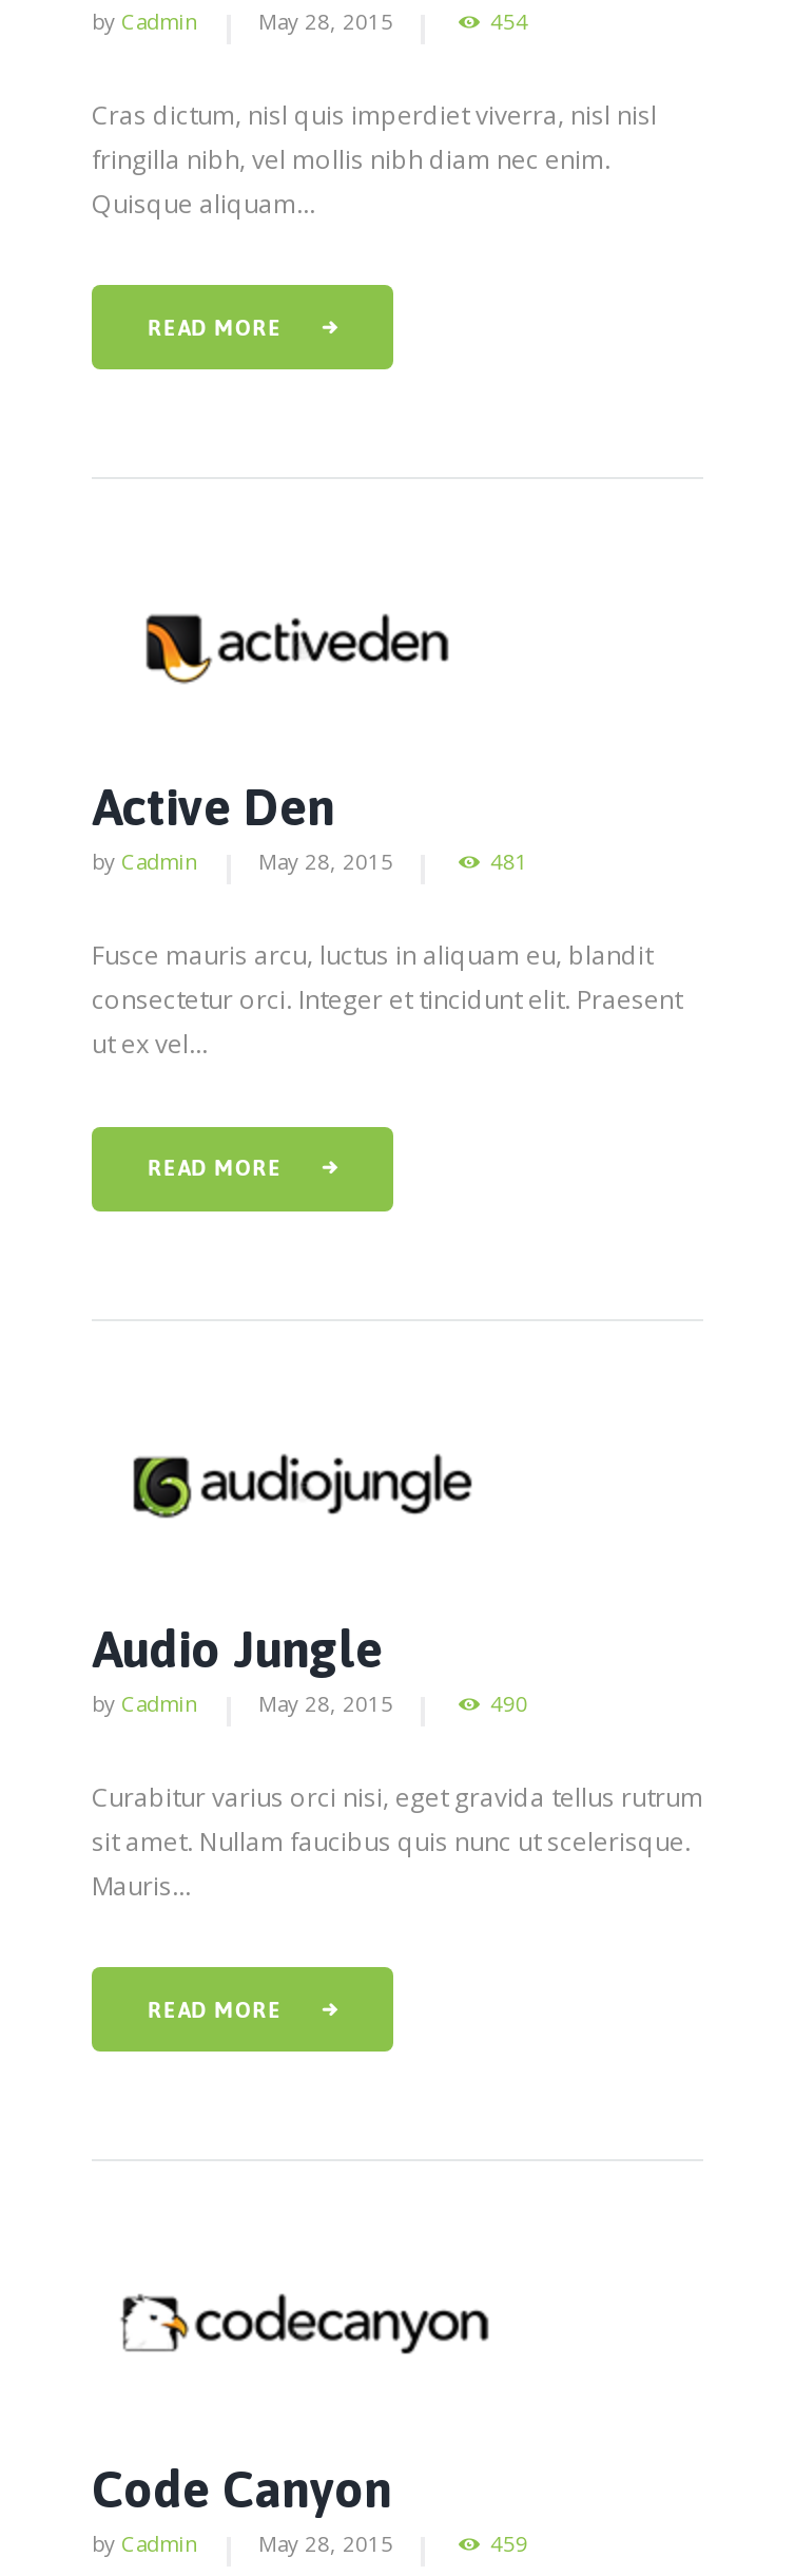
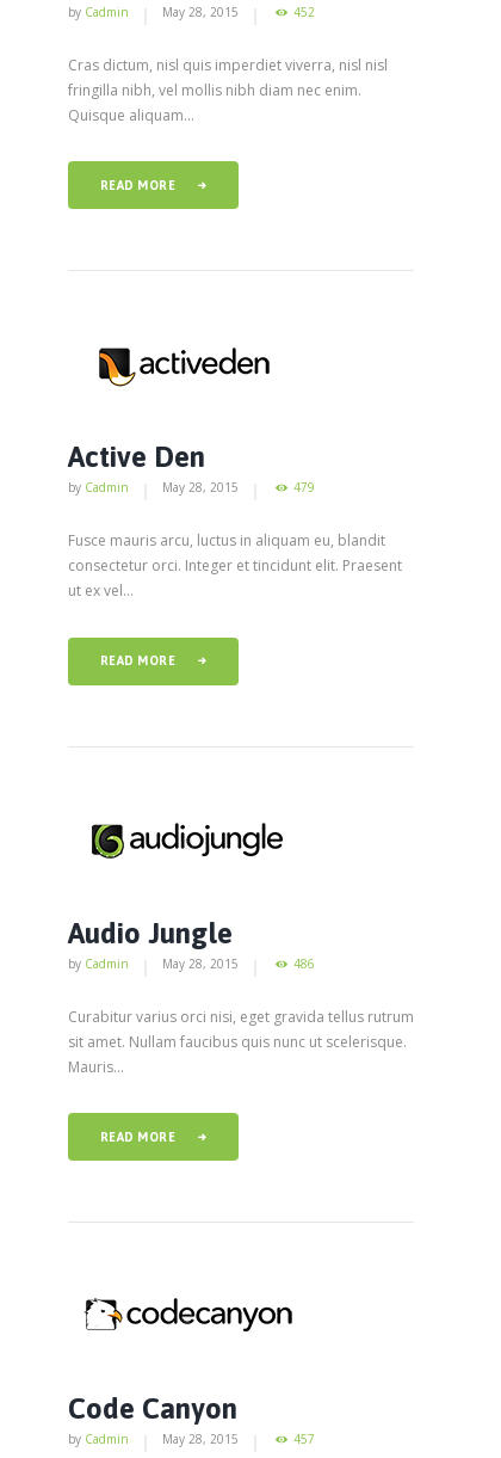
- 454
+ 452

- 481
+ 479

- 490
+ 486

- 459
+ 457
